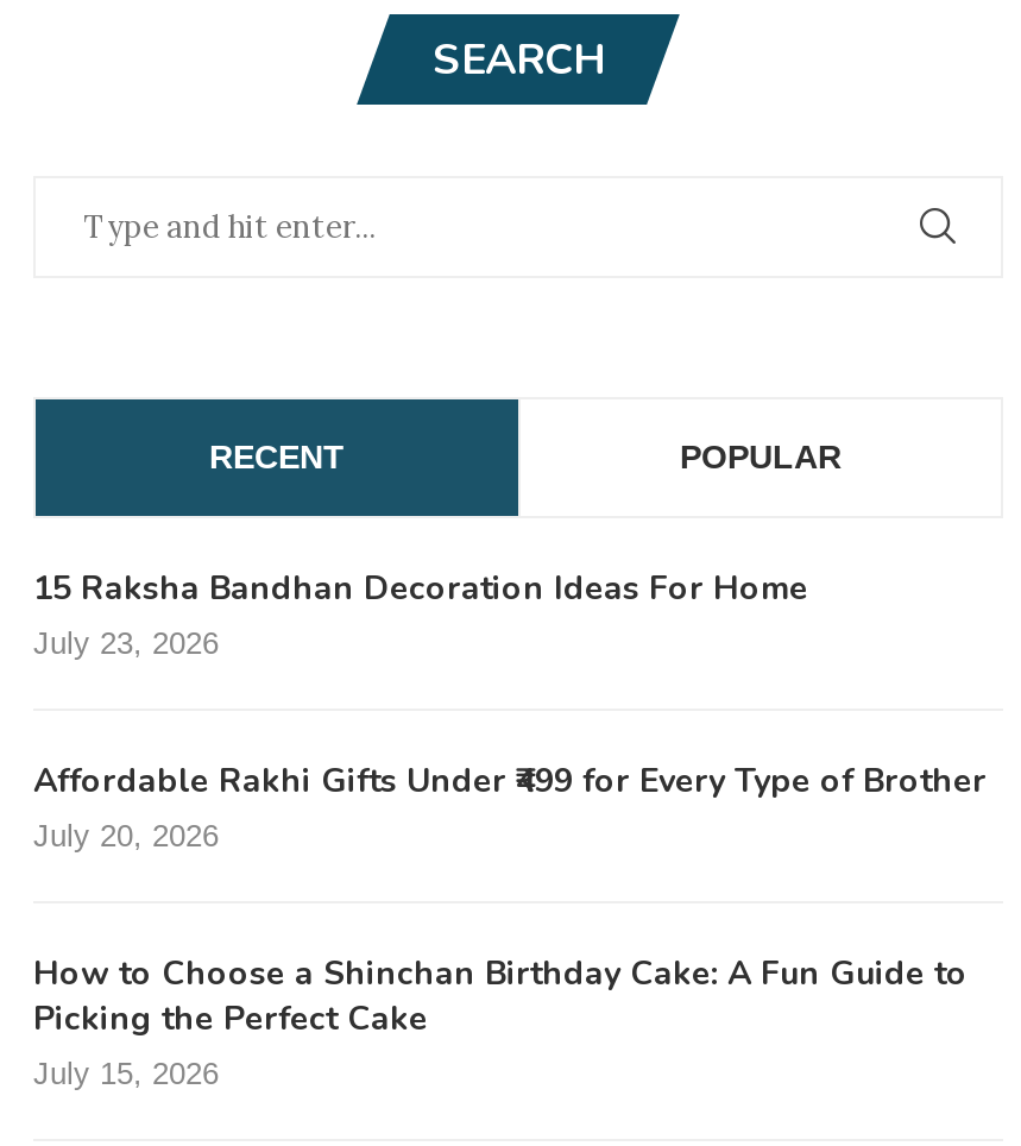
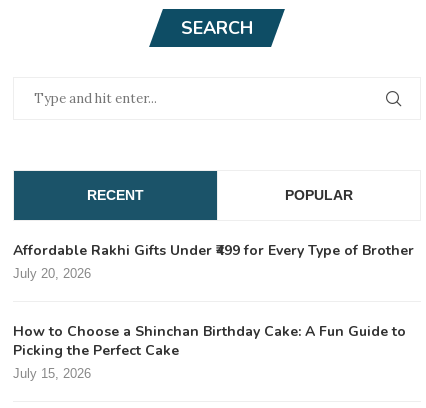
- 15 Raksha Bandhan Decoration Ideas For Home
- July 23, 2026
